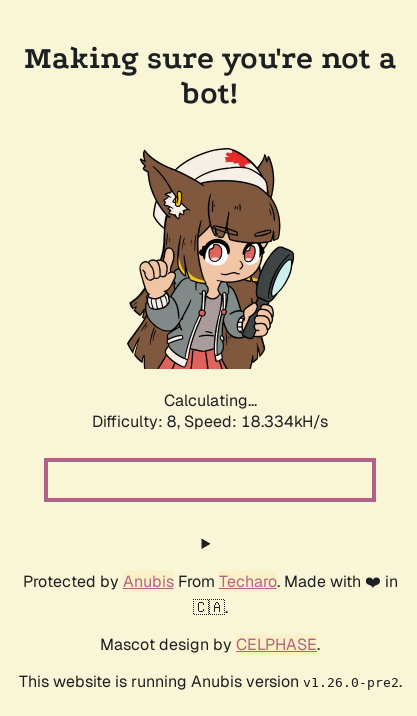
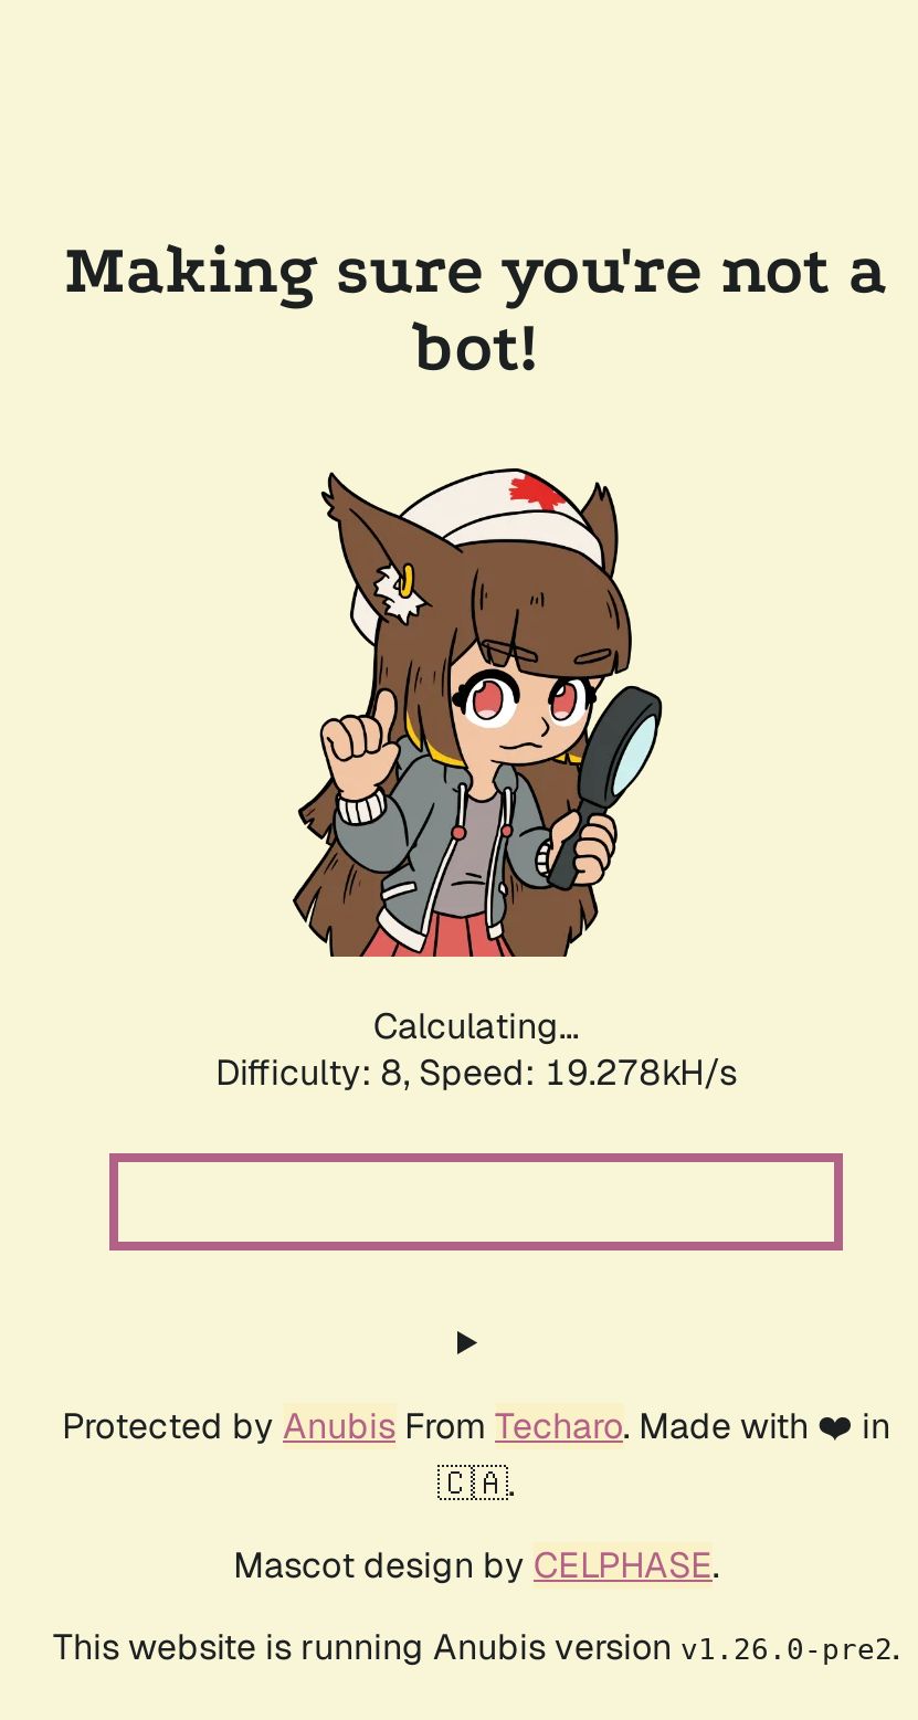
- Difficulty: 8, Speed: 18.334kH/s
+ Difficulty: 8, Speed: 19.278kH/s
